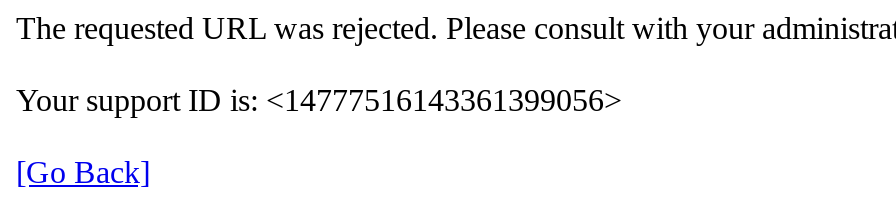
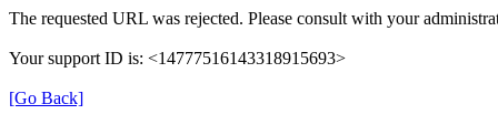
- Your support ID is: <14777516143361399056>
+ Your support ID is: <14777516143318915693>
